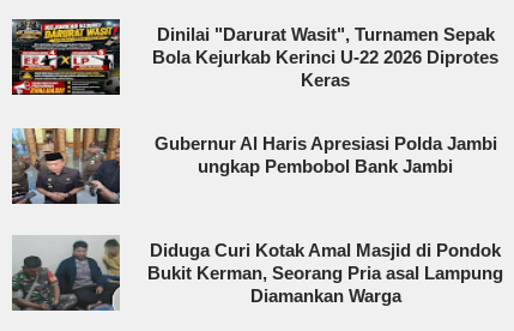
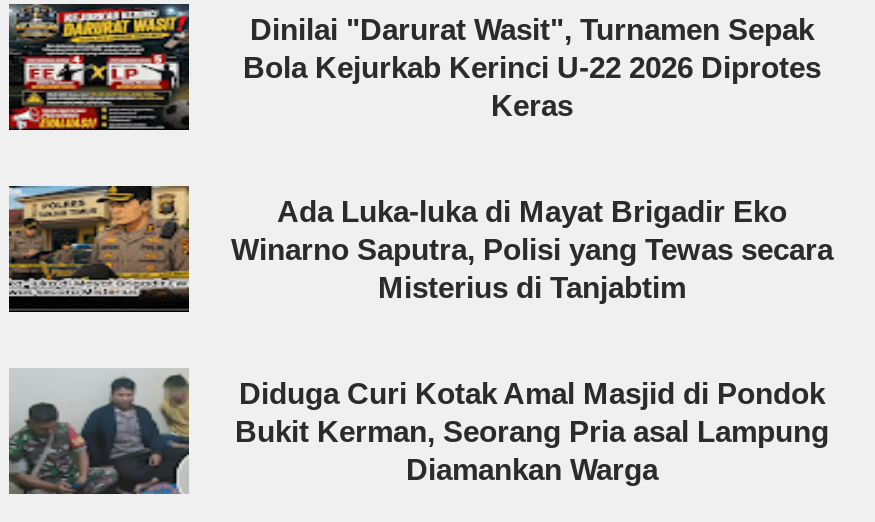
- [image]
- Gubernur Al Haris Apresiasi Polda Jambi
- ungkap Pembobol Bank Jambi
+ [image]
+ Ada Luka-luka di Mayat Brigadir Eko
+ Winarno Saputra, Polisi yang Tewas secara
+ Misterius di Tanjabtim
